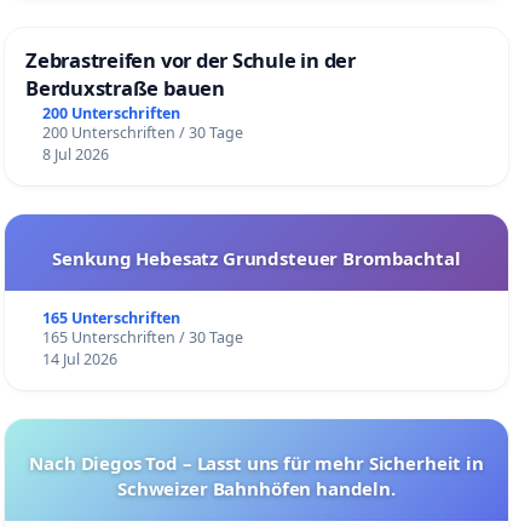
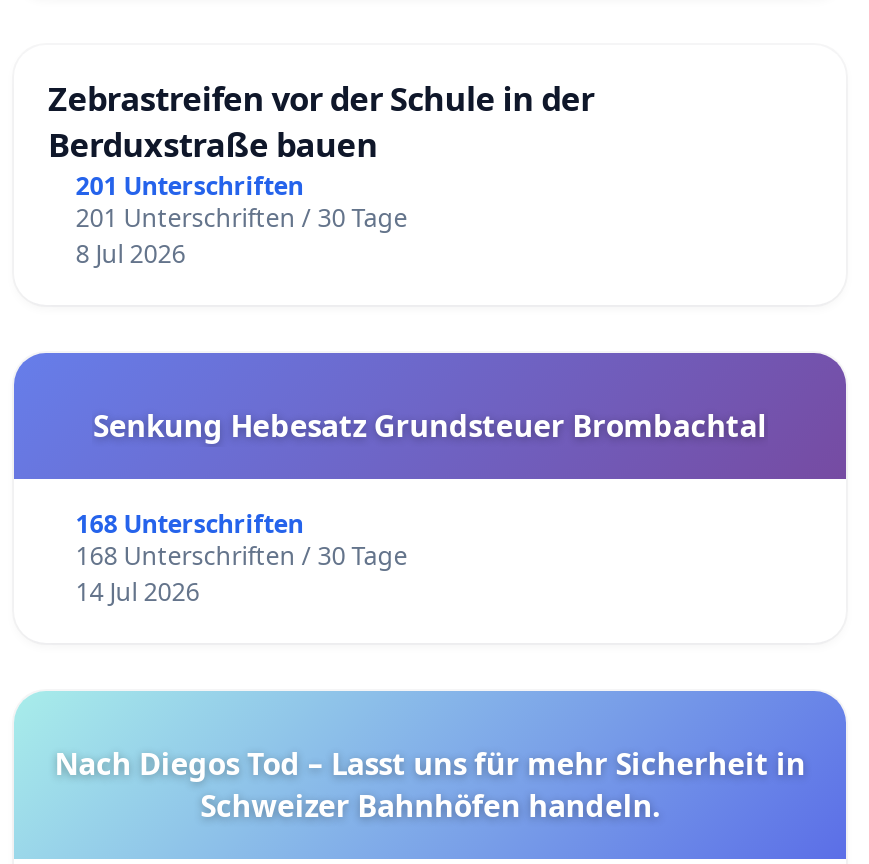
- 200 Unterschriften
+ 201 Unterschriften

- 200 Unterschriften / 30 Tage
+ 201 Unterschriften / 30 Tage

- 165 Unterschriften
+ 168 Unterschriften

- 165 Unterschriften / 30 Tage
+ 168 Unterschriften / 30 Tage
